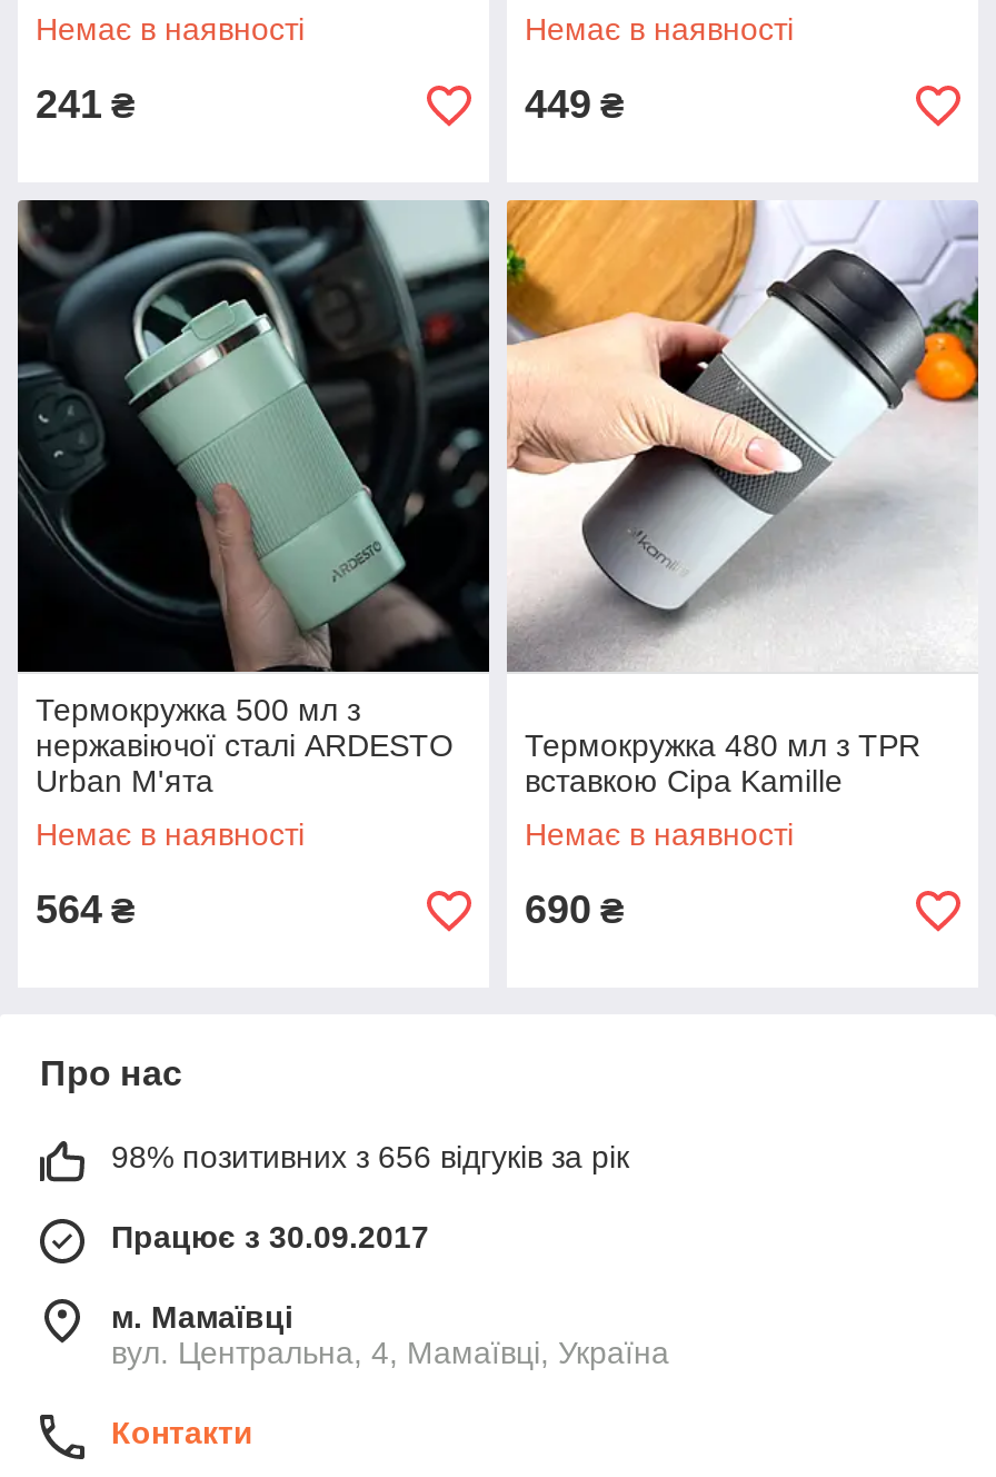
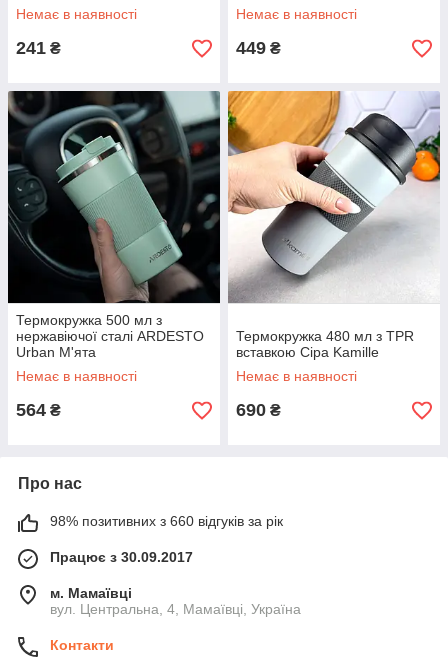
- 98% позитивних з 656 відгуків за рік
+ 98% позитивних з 660 відгуків за рік
